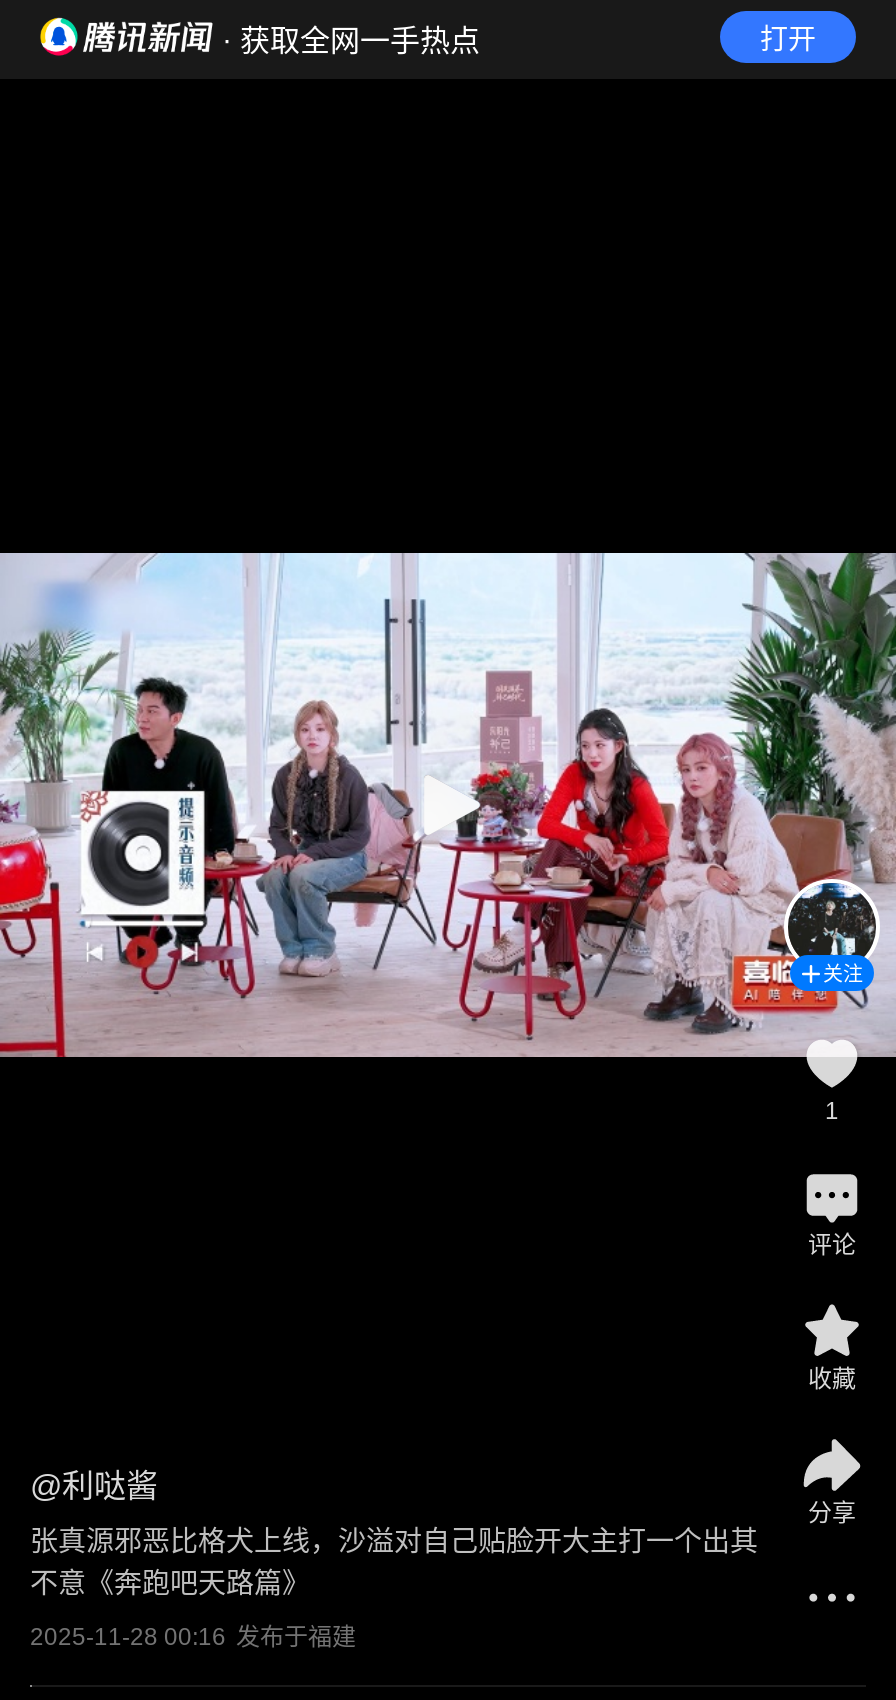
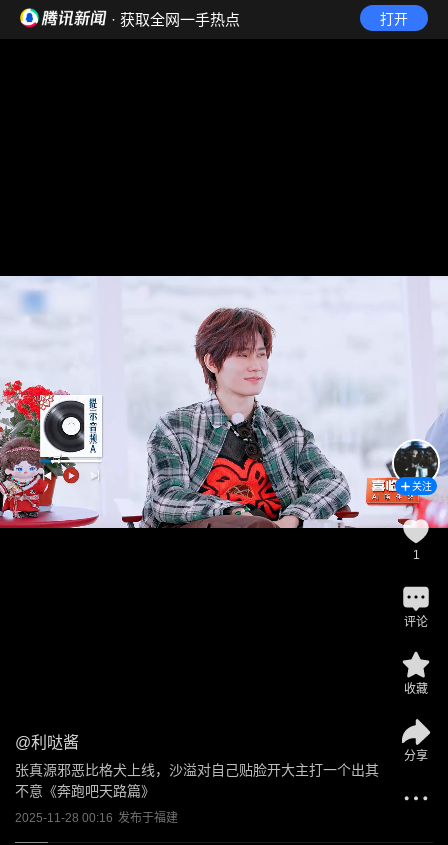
- [image]
+ [image]
